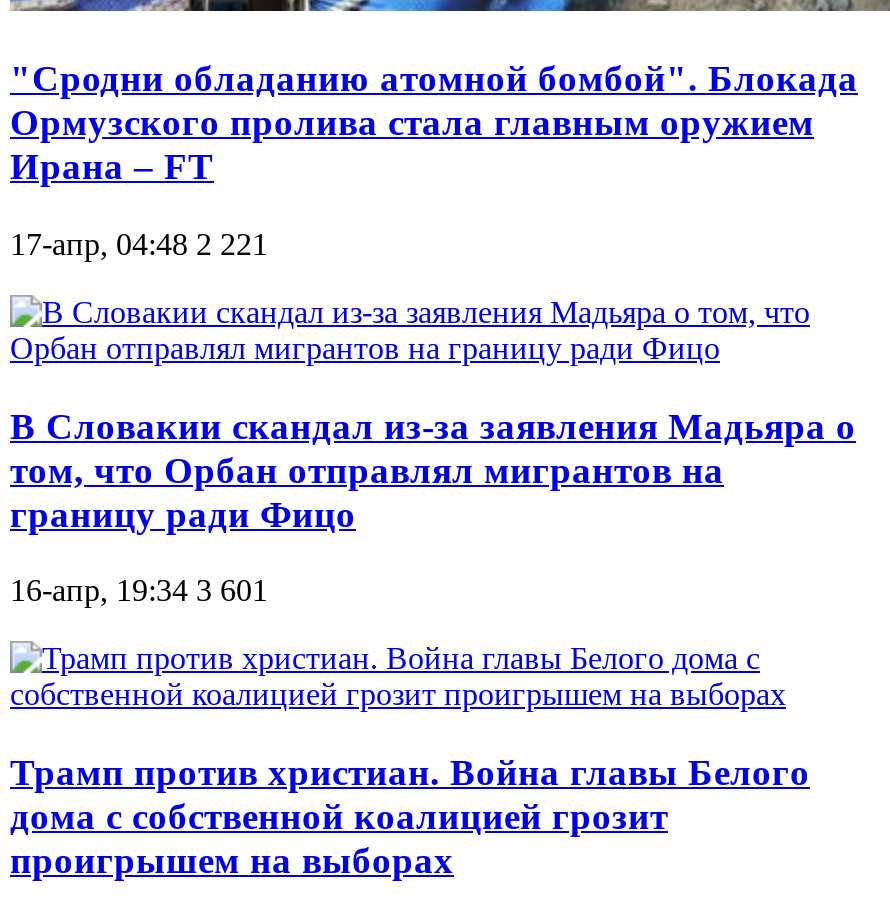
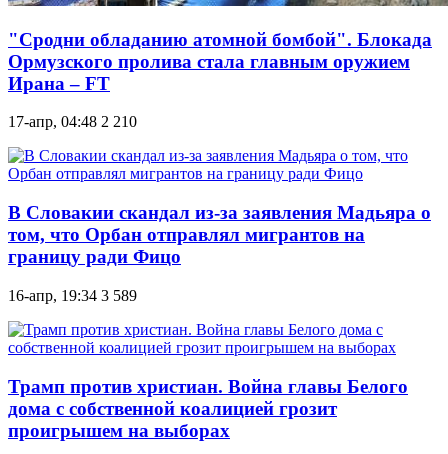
- 17-апр, 04:48 2 221
+ 17-апр, 04:48 2 210

- 16-апр, 19:34 3 601
+ 16-апр, 19:34 3 589
